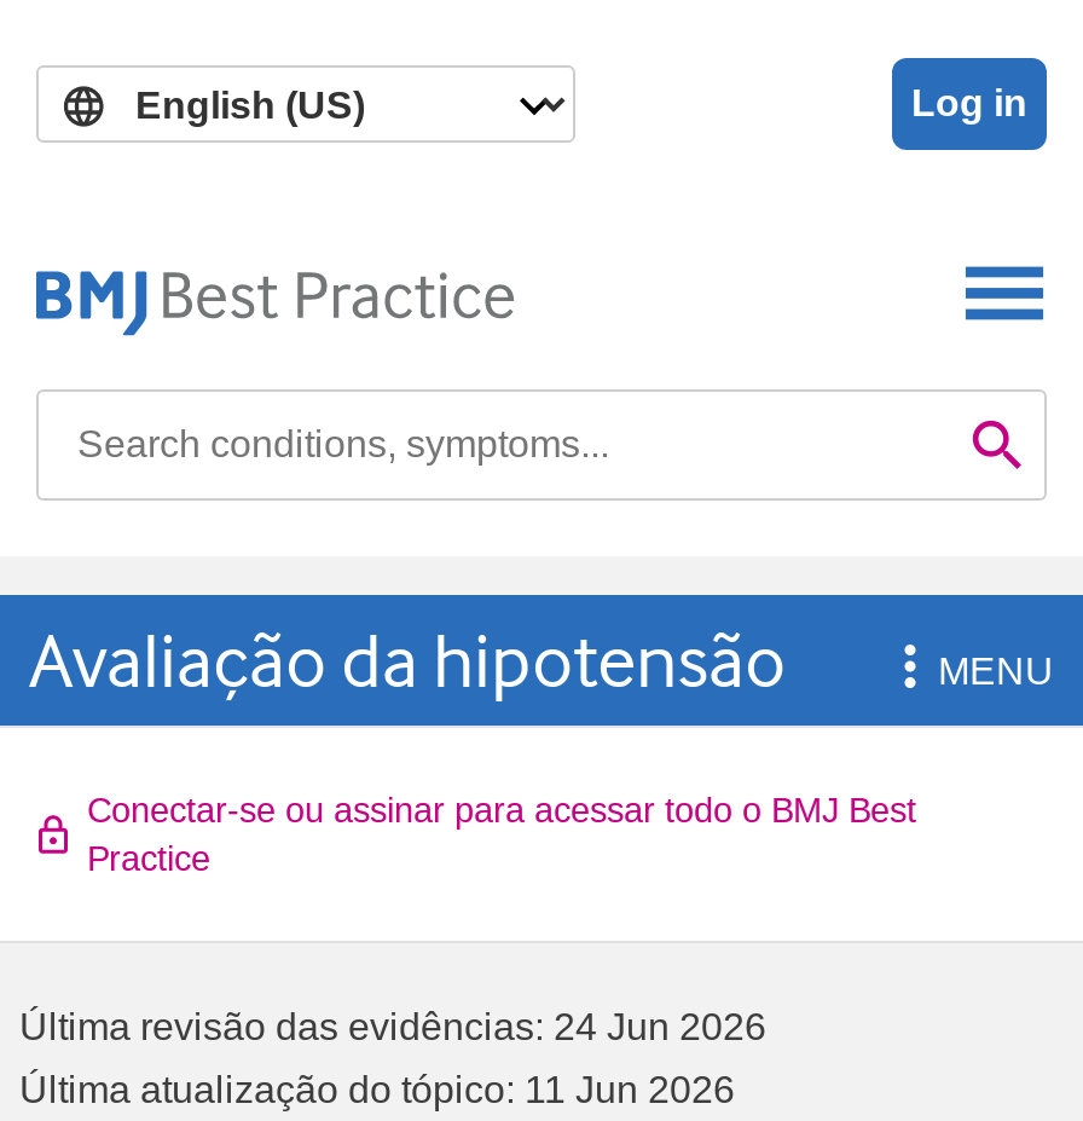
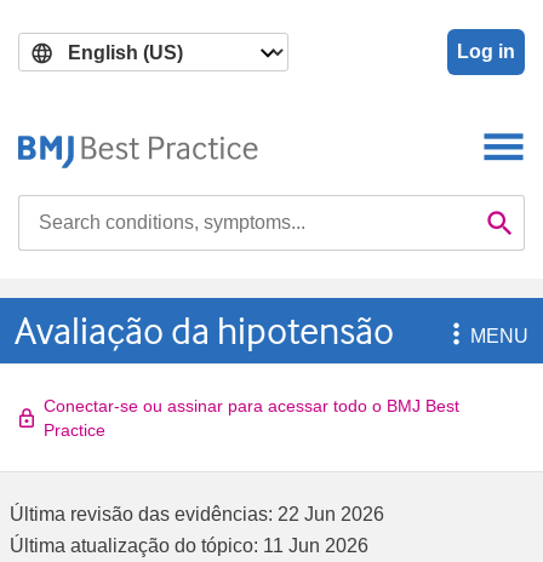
- Última revisão das evidências: 24 Jun 2026
+ Última revisão das evidências: 22 Jun 2026
